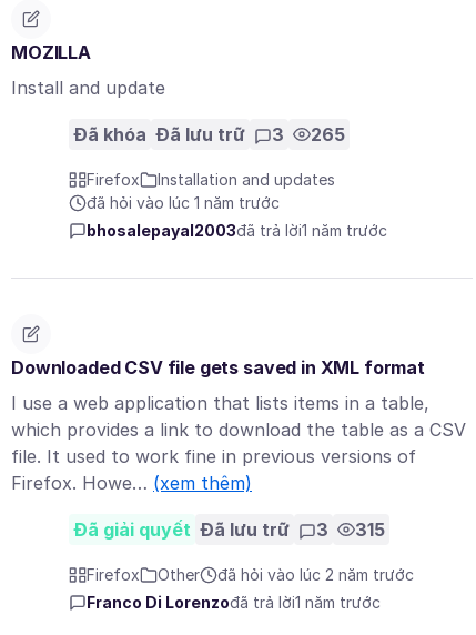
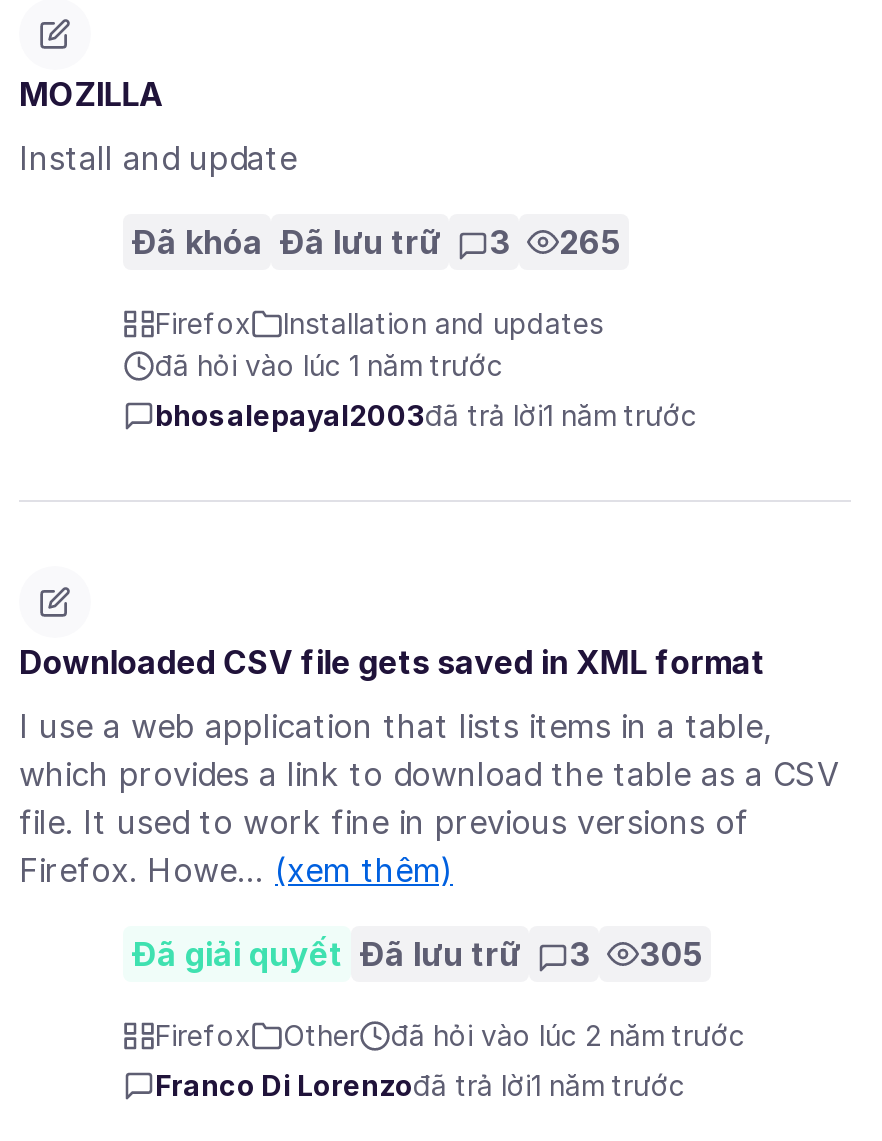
- Đã giải quyết Đã lưu trữ 3 315
+ Đã giải quyết Đã lưu trữ 3 305
